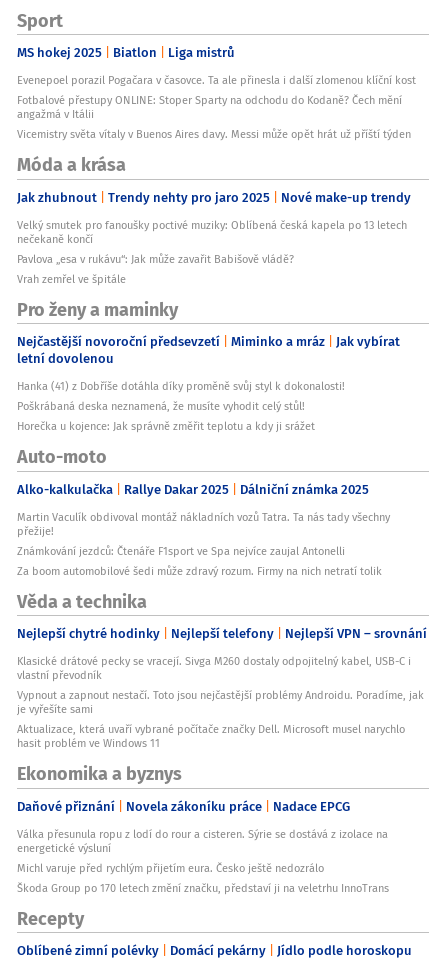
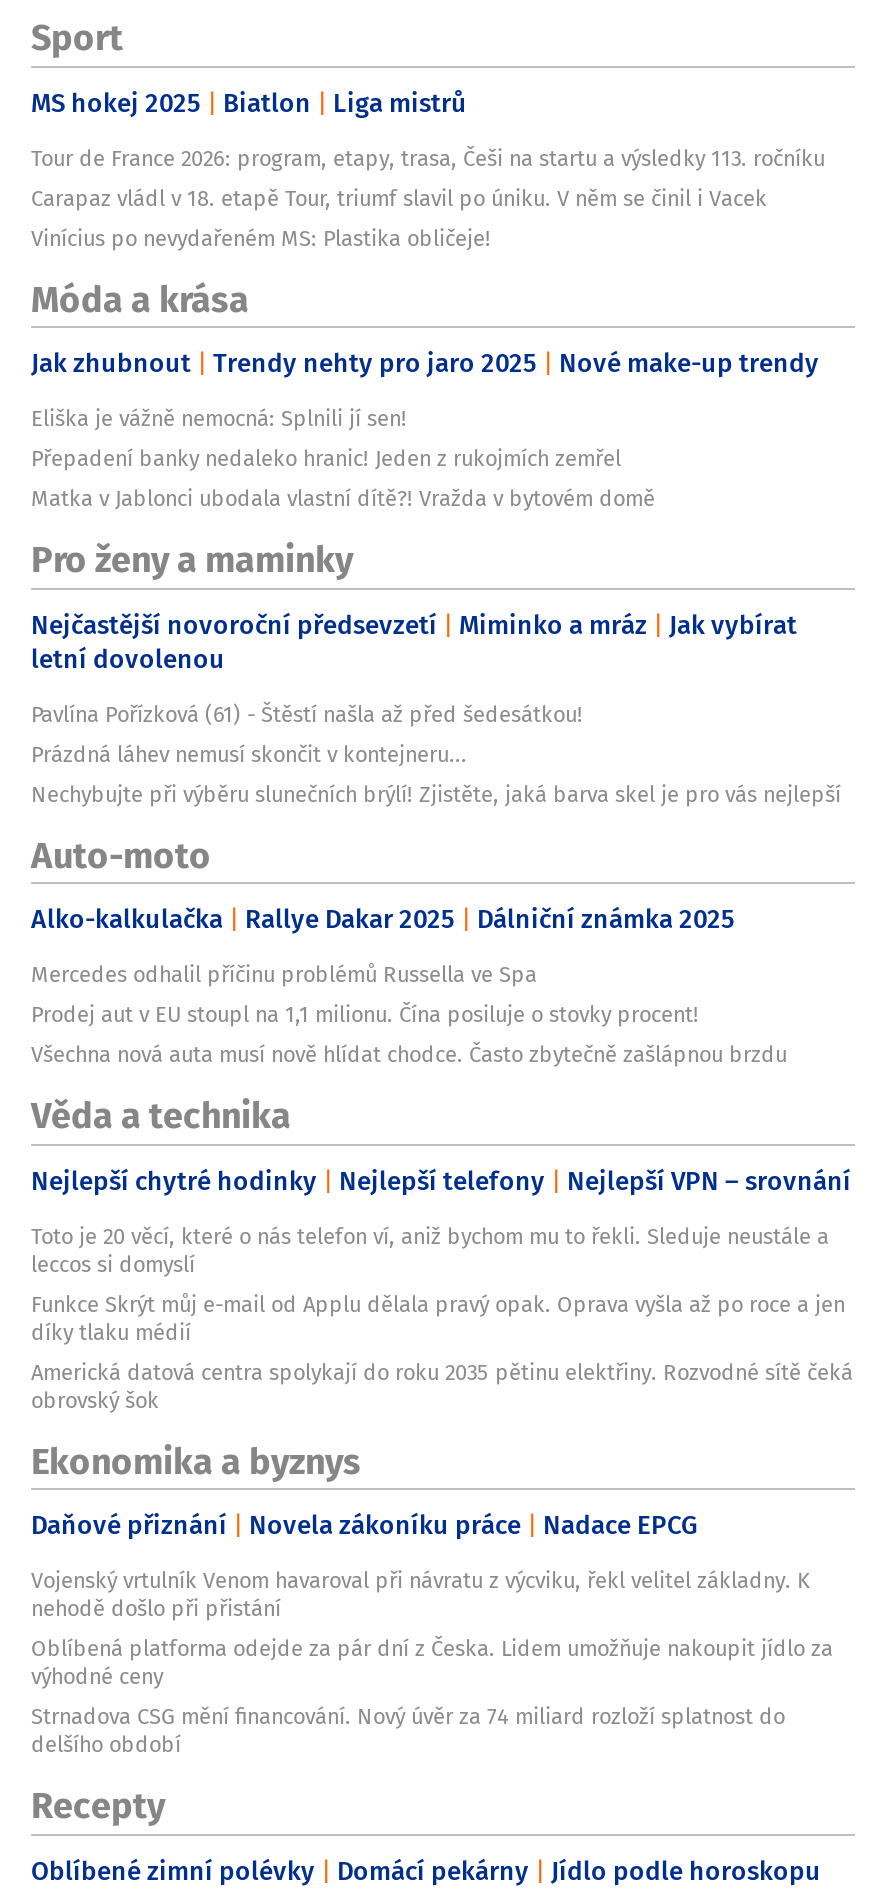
- Evenepoel porazil Pogačara v časovce. Ta ale přinesla i další zlomenou klíční kost
- Fotbalové přestupy ONLINE: Stoper Sparty na odchodu do Kodaně? Čech mění
- angažmá v Itálii
- Vicemistry světa vítaly v Buenos Aires davy. Messi může opět hrát už příští týden
+ Tour de France 2026: program, etapy, trasa, Češi na startu a výsledky 113. ročníku
+ Carapaz vládl v 18. etapě Tour, triumf slavil po úniku. V něm se činil i Vacek
+ Vinícius po nevydařeném MS: Plastika obličeje!

- Velký smutek pro fanoušky poctivé muziky: Oblíbená česká kapela po 13 letech
- nečekaně končí
- Pavlova „esa v rukávu“: Jak může zavařit Babišově vládě?
- Vrah zemřel ve špitále
+ Eliška je vážně nemocná: Splnili jí sen!
+ Přepadení banky nedaleko hranic! Jeden z rukojmích zemřel
+ Matka v Jablonci ubodala vlastní dítě?! Vražda v bytovém domě

- Hanka (41) z Dobříše dotáhla díky proměně svůj styl k dokonalosti!
- Poškrábaná deska neznamená, že musíte vyhodit celý stůl!
- Horečka u kojence: Jak správně změřit teplotu a kdy ji srážet
+ Pavlína Pořízková (61) - Štěstí našla až před šedesátkou!
+ Prázdná láhev nemusí skončit v kontejneru...
+ Nechybujte při výběru slunečních brýlí! Zjistěte, jaká barva skel je pro vás nejlepší

- Martin Vaculík obdivoval montáž nákladních vozů Tatra. Ta nás tady všechny
- přežije!
- Známkování jezdců: Čtenáře F1sport ve Spa nejvíce zaujal Antonelli
- Za boom automobilové šedi může zdravý rozum. Firmy na nich netratí tolik
+ Mercedes odhalil příčinu problémů Russella ve Spa
+ Prodej aut v EU stoupl na 1,1 milionu. Čína posiluje o stovky procent!
+ Všechna nová auta musí nově hlídat chodce. Často zbytečně zašlápnou brzdu

moved up: Věda a technika | Nejlepší chytré hodinky Nejlepší telefony Nejlepší VPN – srovnání

- Klasické drátové pecky se vracejí. Sivga M260 dostaly odpojitelný kabel, USB-C i
- vlastní převodník
- Vypnout a zapnout nestačí. Toto jsou nejčastější problémy Androidu. Poradíme, jak
- je vyřešíte sami
- Aktualizace, která uvaří vybrané počítače značky Dell. Microsoft musel narychlo
- hasit problém ve Windows 11
+ Toto je 20 věcí, které o nás telefon ví, aniž bychom mu to řekli. Sleduje neustále a
+ leccos si domyslí
+ Funkce Skrýt můj e-mail od Applu dělala pravý opak. Oprava vyšla až po roce a jen
+ díky tlaku médií
+ Americká datová centra spolykají do roku 2035 pětinu elektřiny. Rozvodné sítě čeká
+ obrovský šok

moved up: Ekonomika a byznys | Daňové přiznání Novela zákoníku práce Nadace EPCG

- Válka přesunula ropu z lodí do rour a cisteren. Sýrie se dostává z izolace na
- energetické výsluní
- Michl varuje před rychlým přijetím eura. Česko ještě nedozrálo
- Škoda Group po 170 letech změní značku, představí ji na veletrhu InnoTrans
+ Vojenský vrtulník Venom havaroval při návratu z výcviku, řekl velitel základny. K
+ nehodě došlo při přistání
+ Oblíbená platforma odejde za pár dní z Česka. Lidem umožňuje nakoupit jídlo za
+ výhodné ceny
+ Strnadova CSG mění financování. Nový úvěr za 74 miliard rozloží splatnost do
+ delšího období
